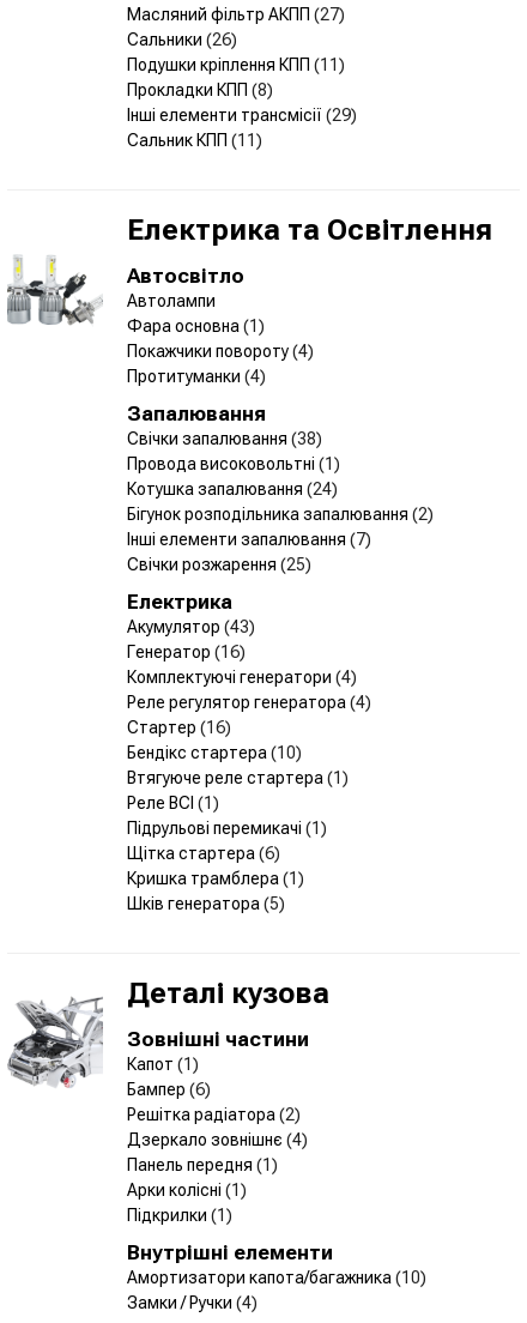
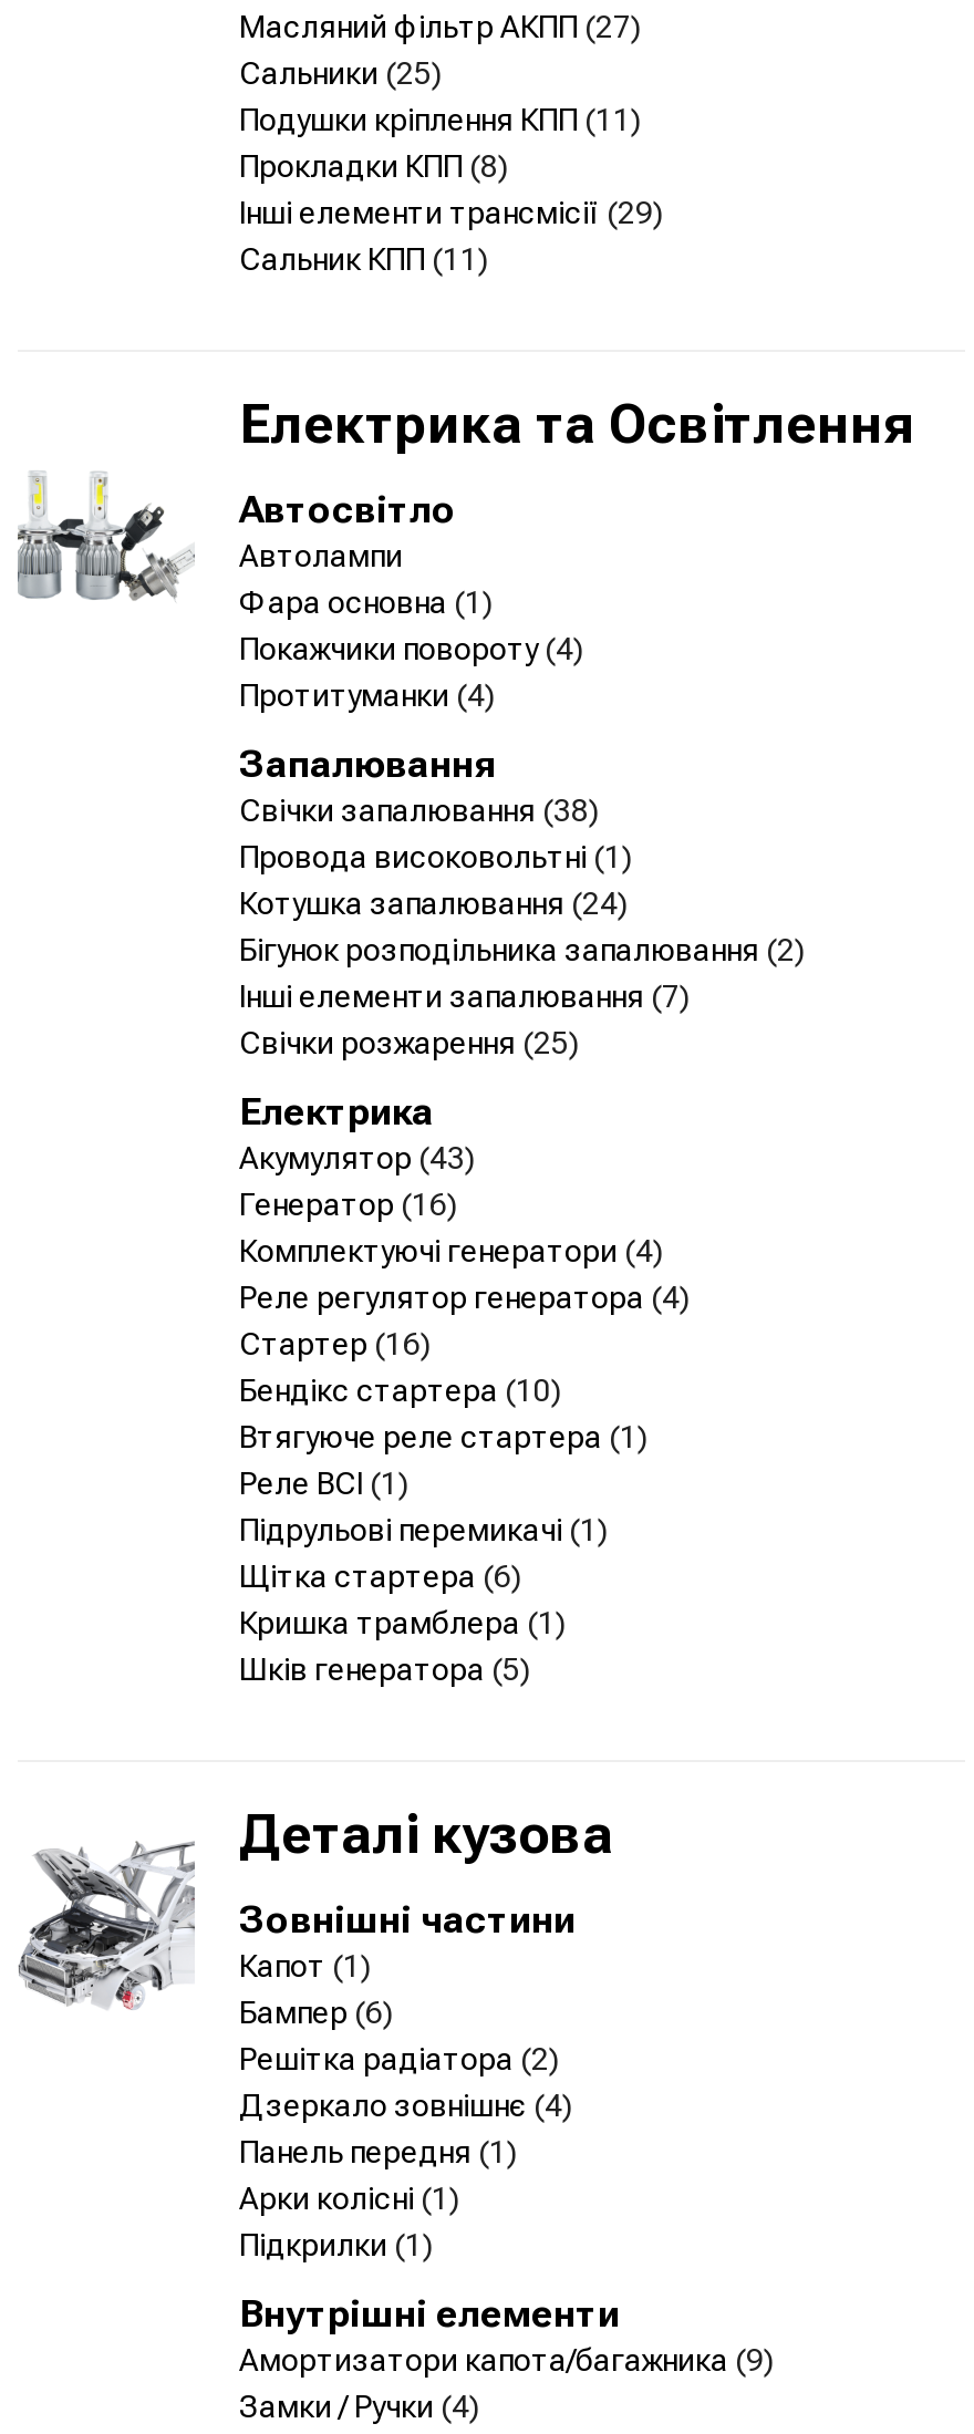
- Сальники (26)
+ Сальники (25)

- Амортизатори капота/багажника (10)
+ Амортизатори капота/багажника (9)
